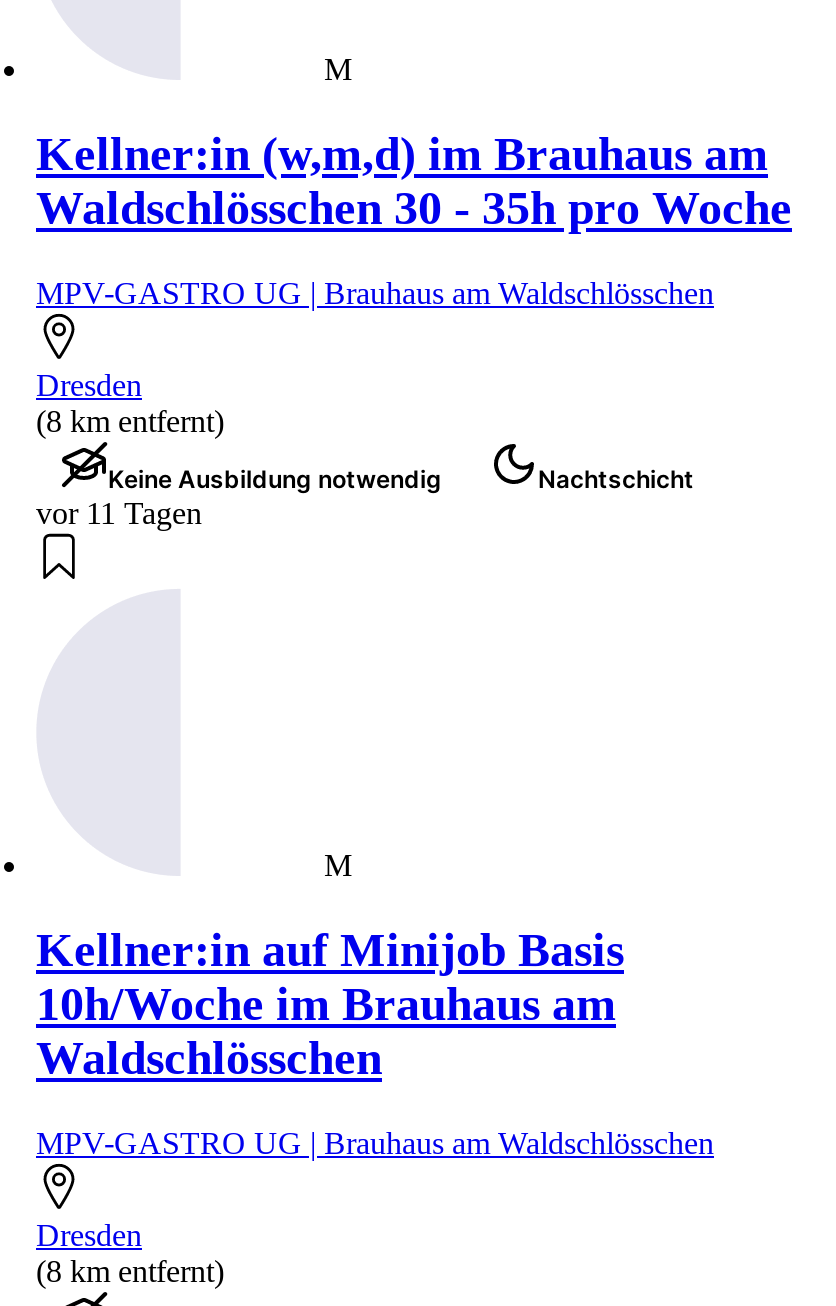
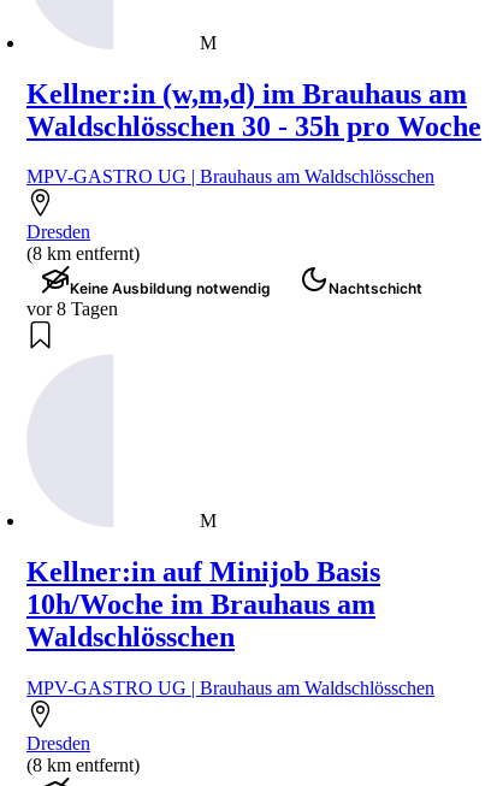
- vor 11 Tagen
+ vor 8 Tagen
